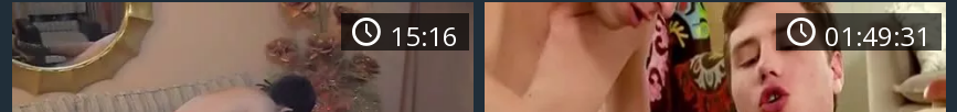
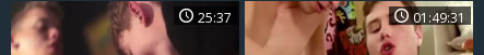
- 15:16
+ 25:37
